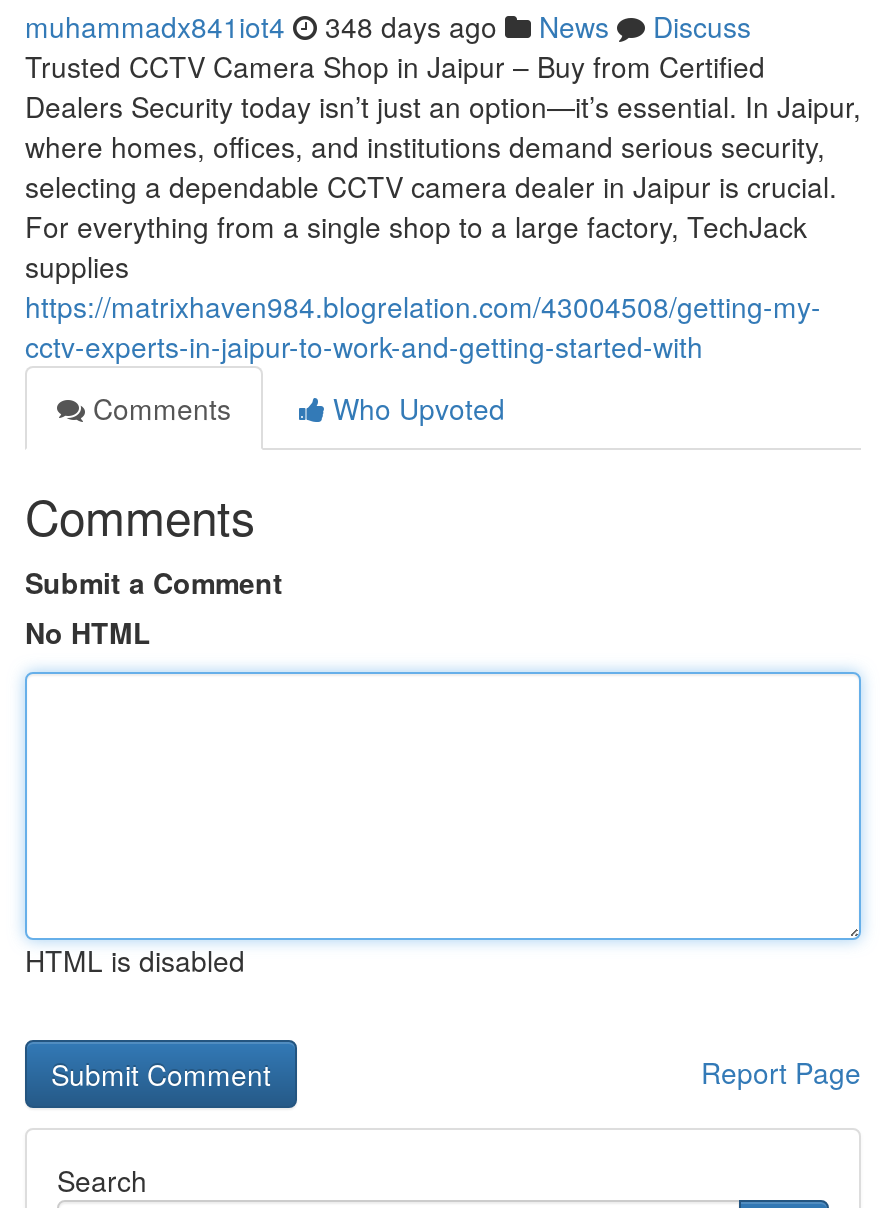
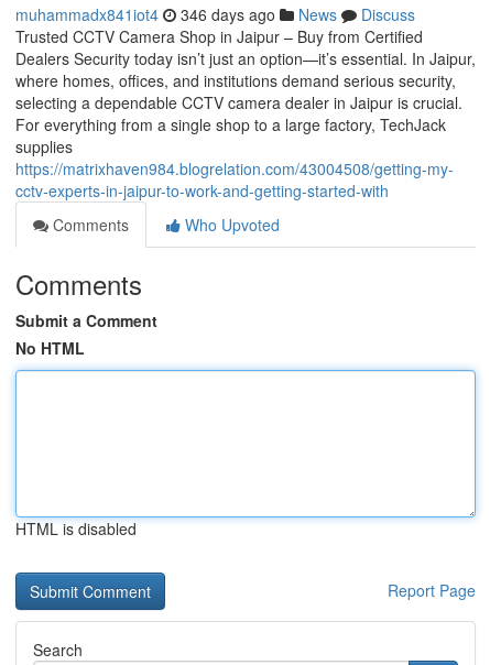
- muhammadx841iot4 348 days ago News Discuss
+ muhammadx841iot4 346 days ago News Discuss
